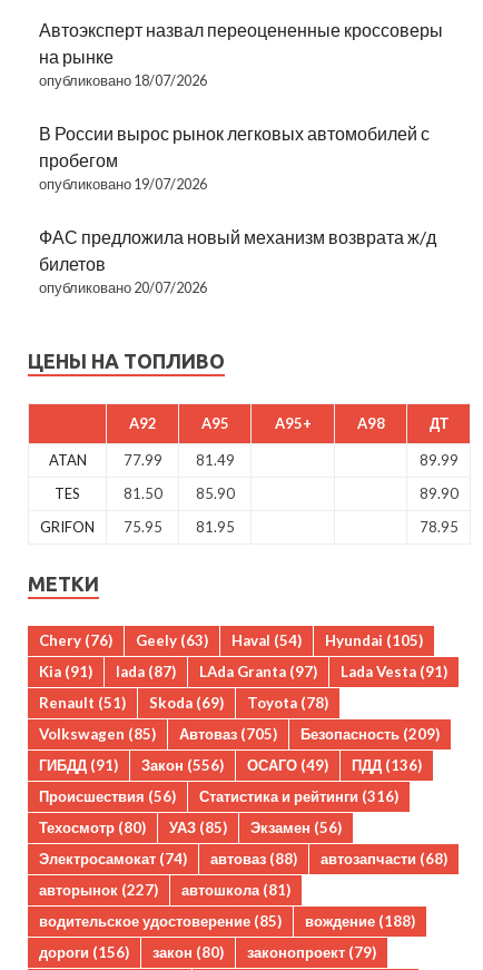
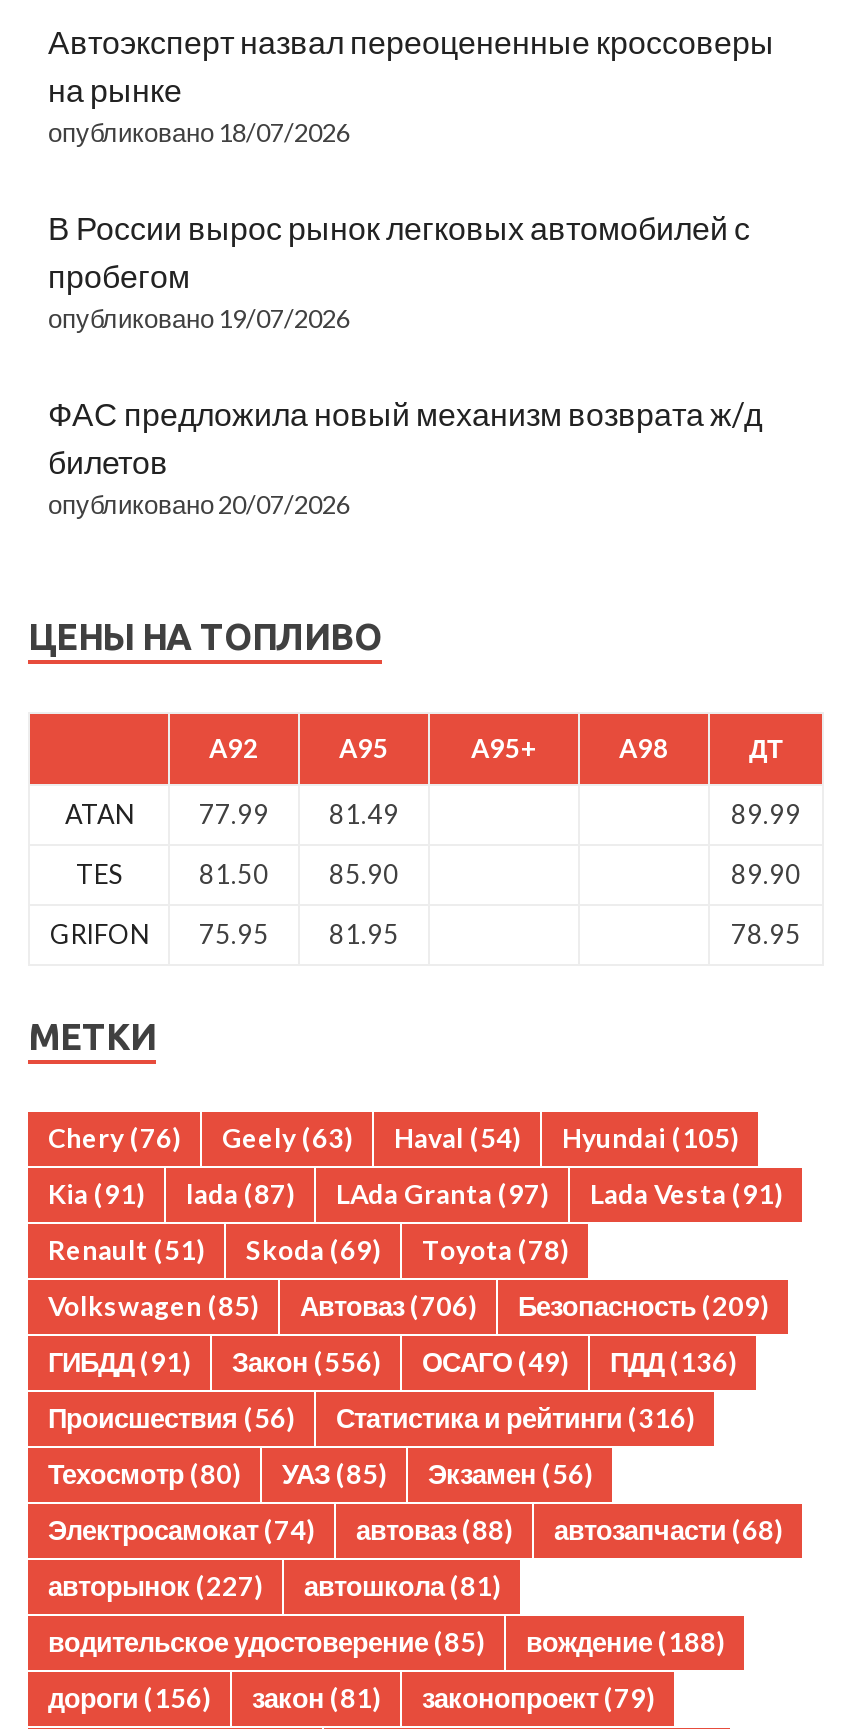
- Volkswagen (85) Автоваз (705) Безопасность (209)
+ Volkswagen (85) Автоваз (706) Безопасность (209)

- дороги (156) закон (80) законопроект (79)
+ дороги (156) закон (81) законопроект (79)
